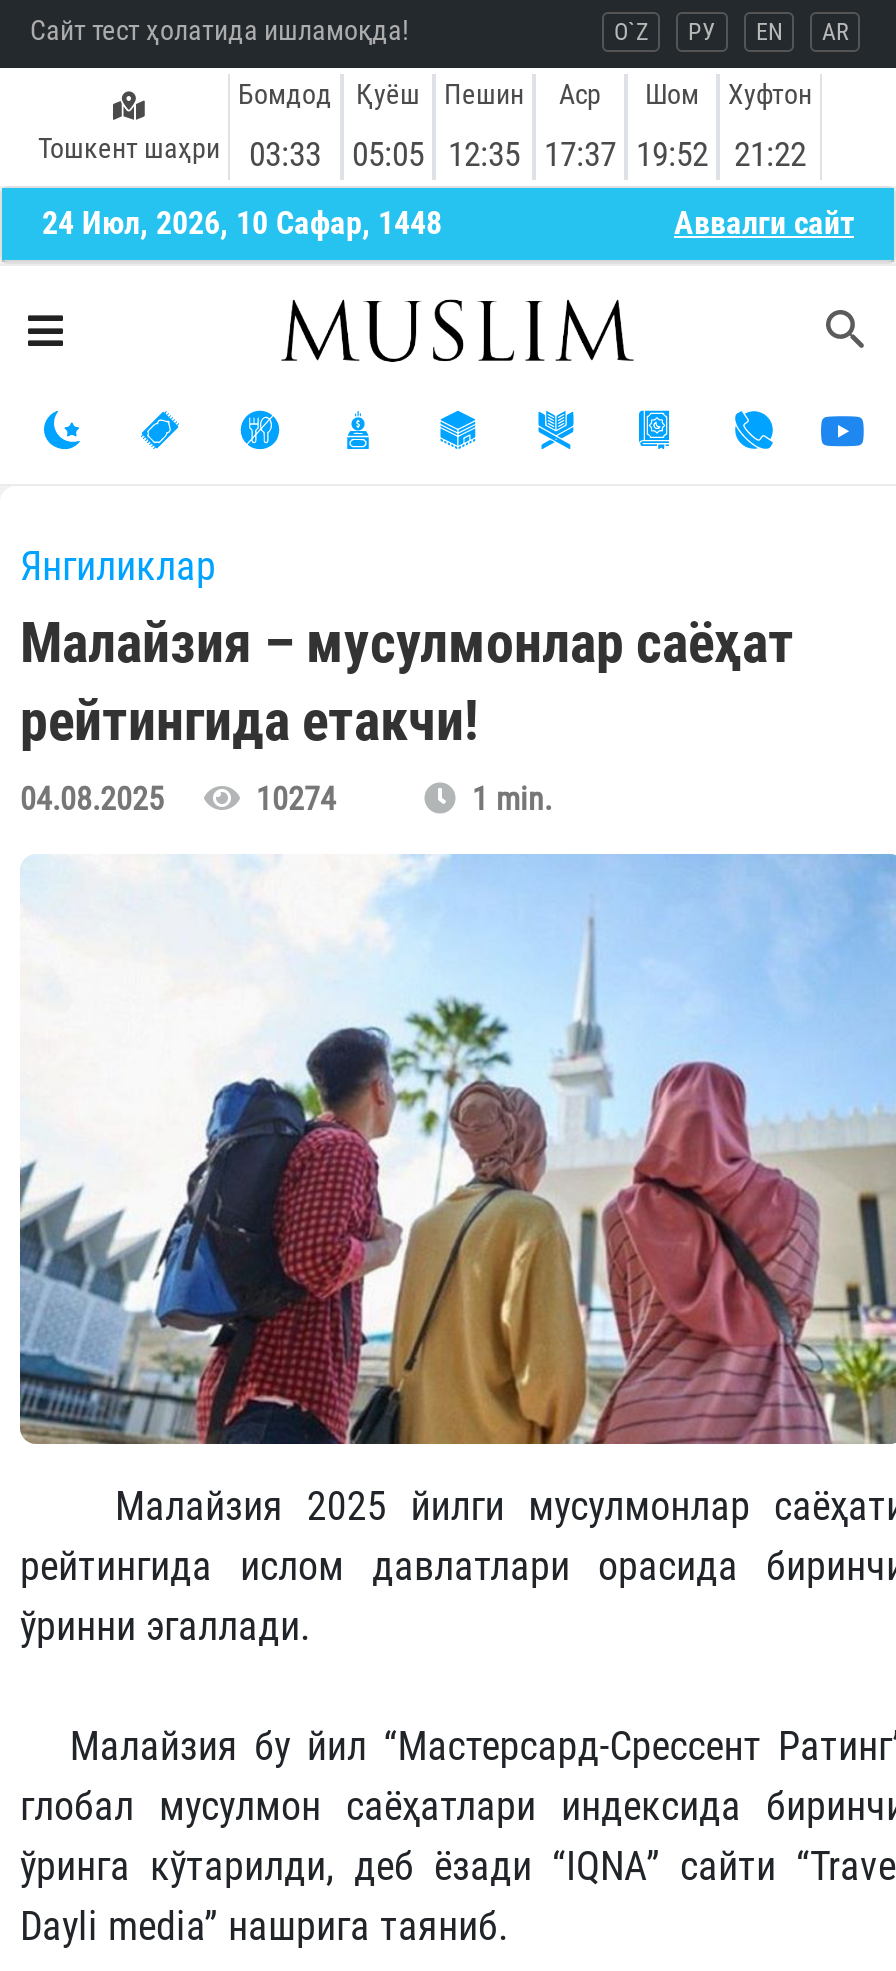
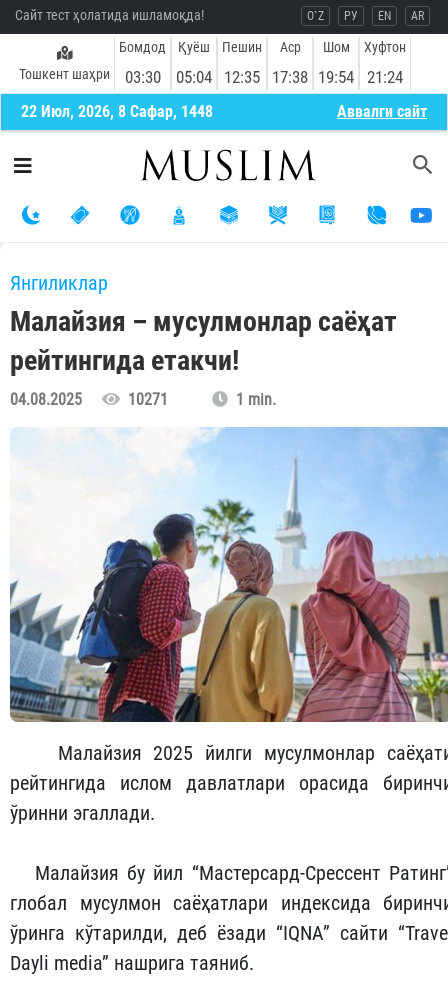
- 03:33
+ 03:30

- 05:05
+ 05:04

- 17:37
+ 17:38

- 19:52
+ 19:54

- 21:22
+ 21:24

- 24 Июл, 2026, 10 Сафар, 1448
+ 22 Июл, 2026, 8 Сафар, 1448

- 04.08.2025 10274
+ 04.08.2025 10271
